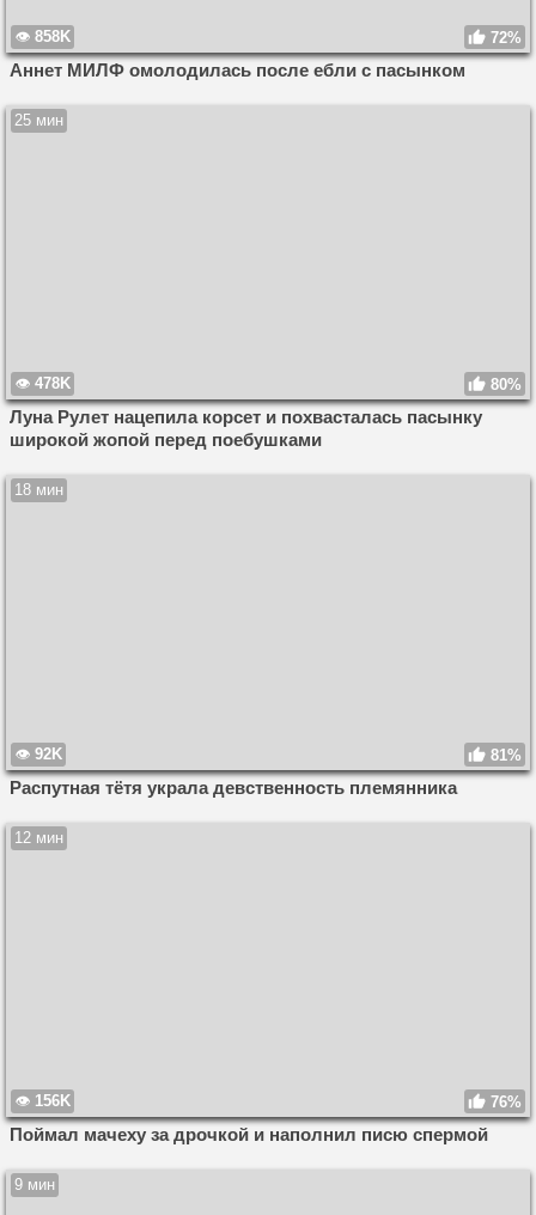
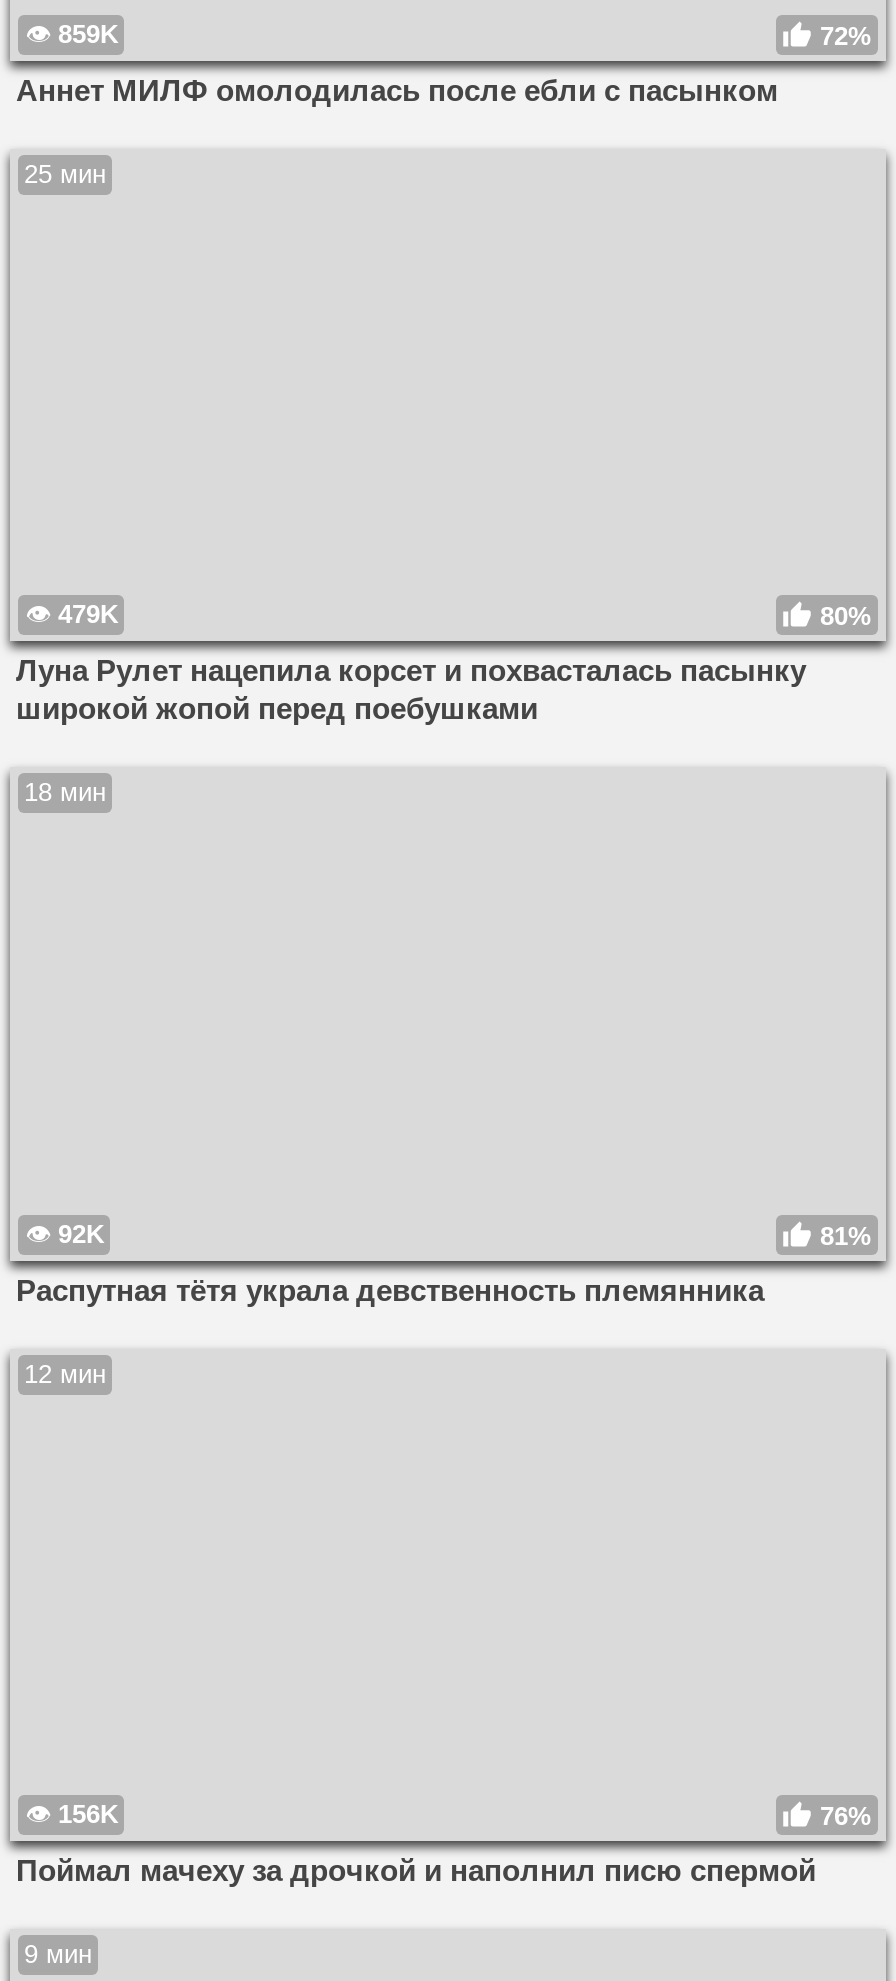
- 858K
+ 859K

- 478K
+ 479K
